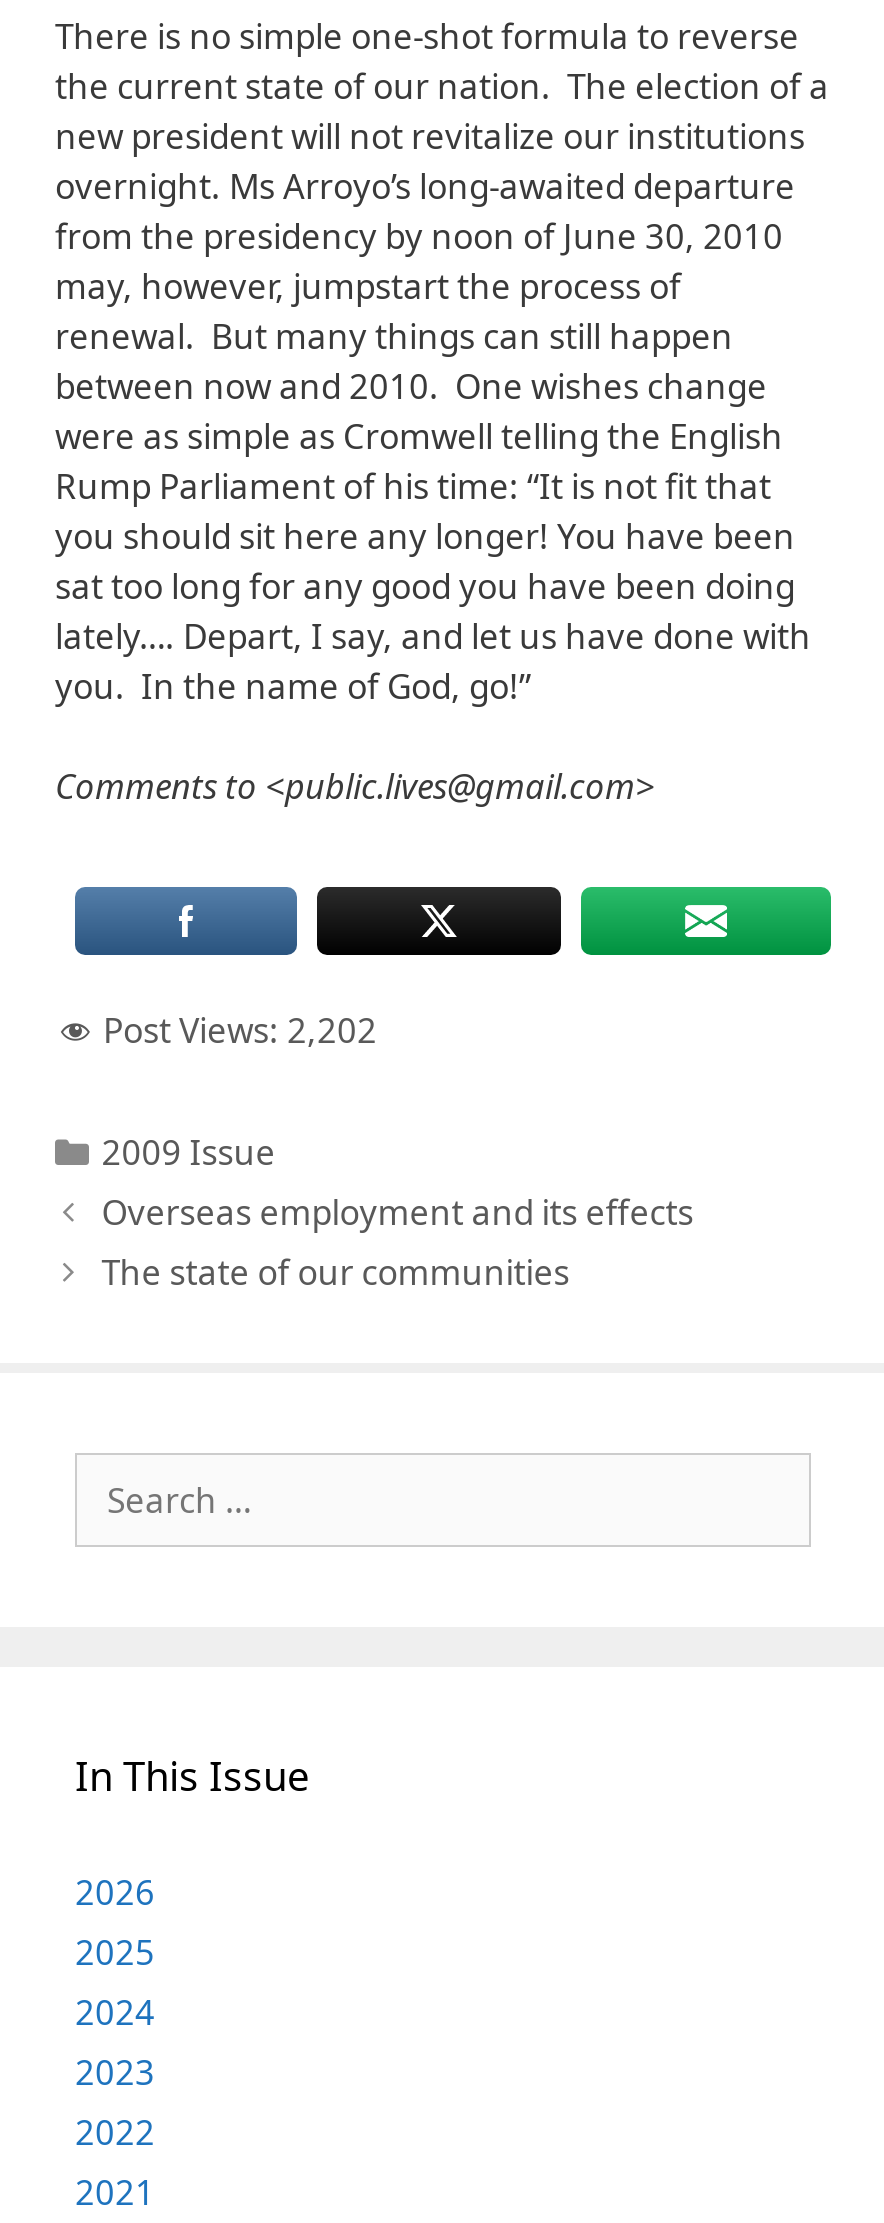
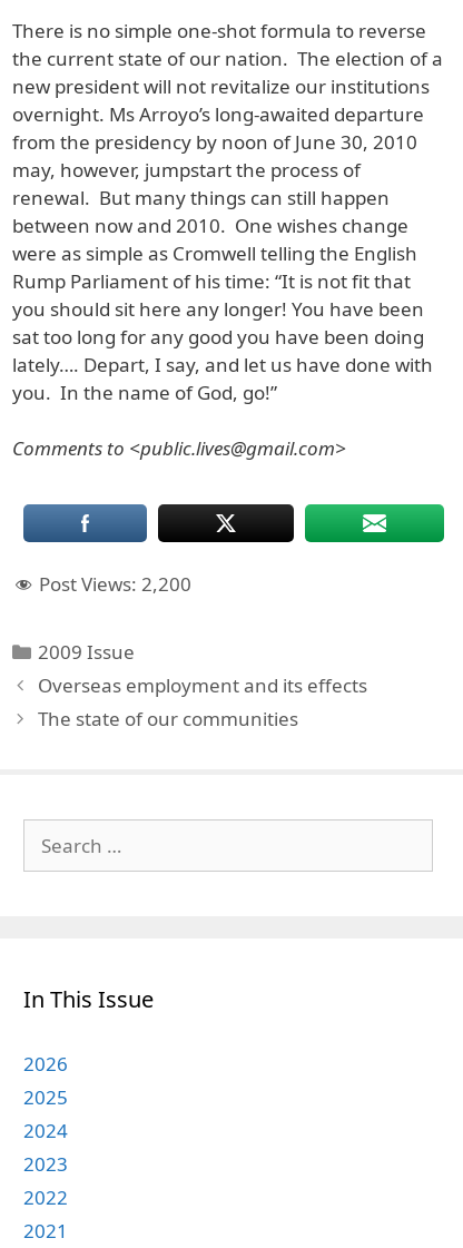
- Post Views: 2,202
+ Post Views: 2,200
